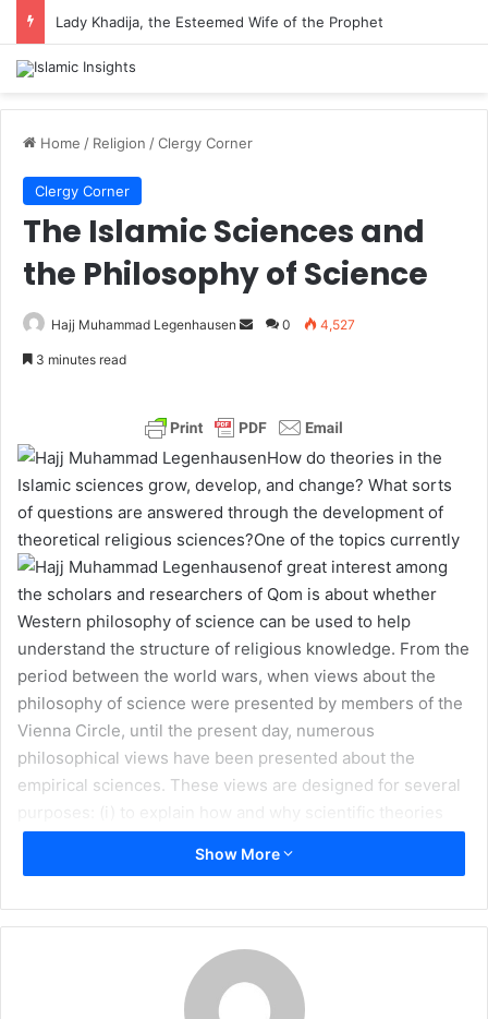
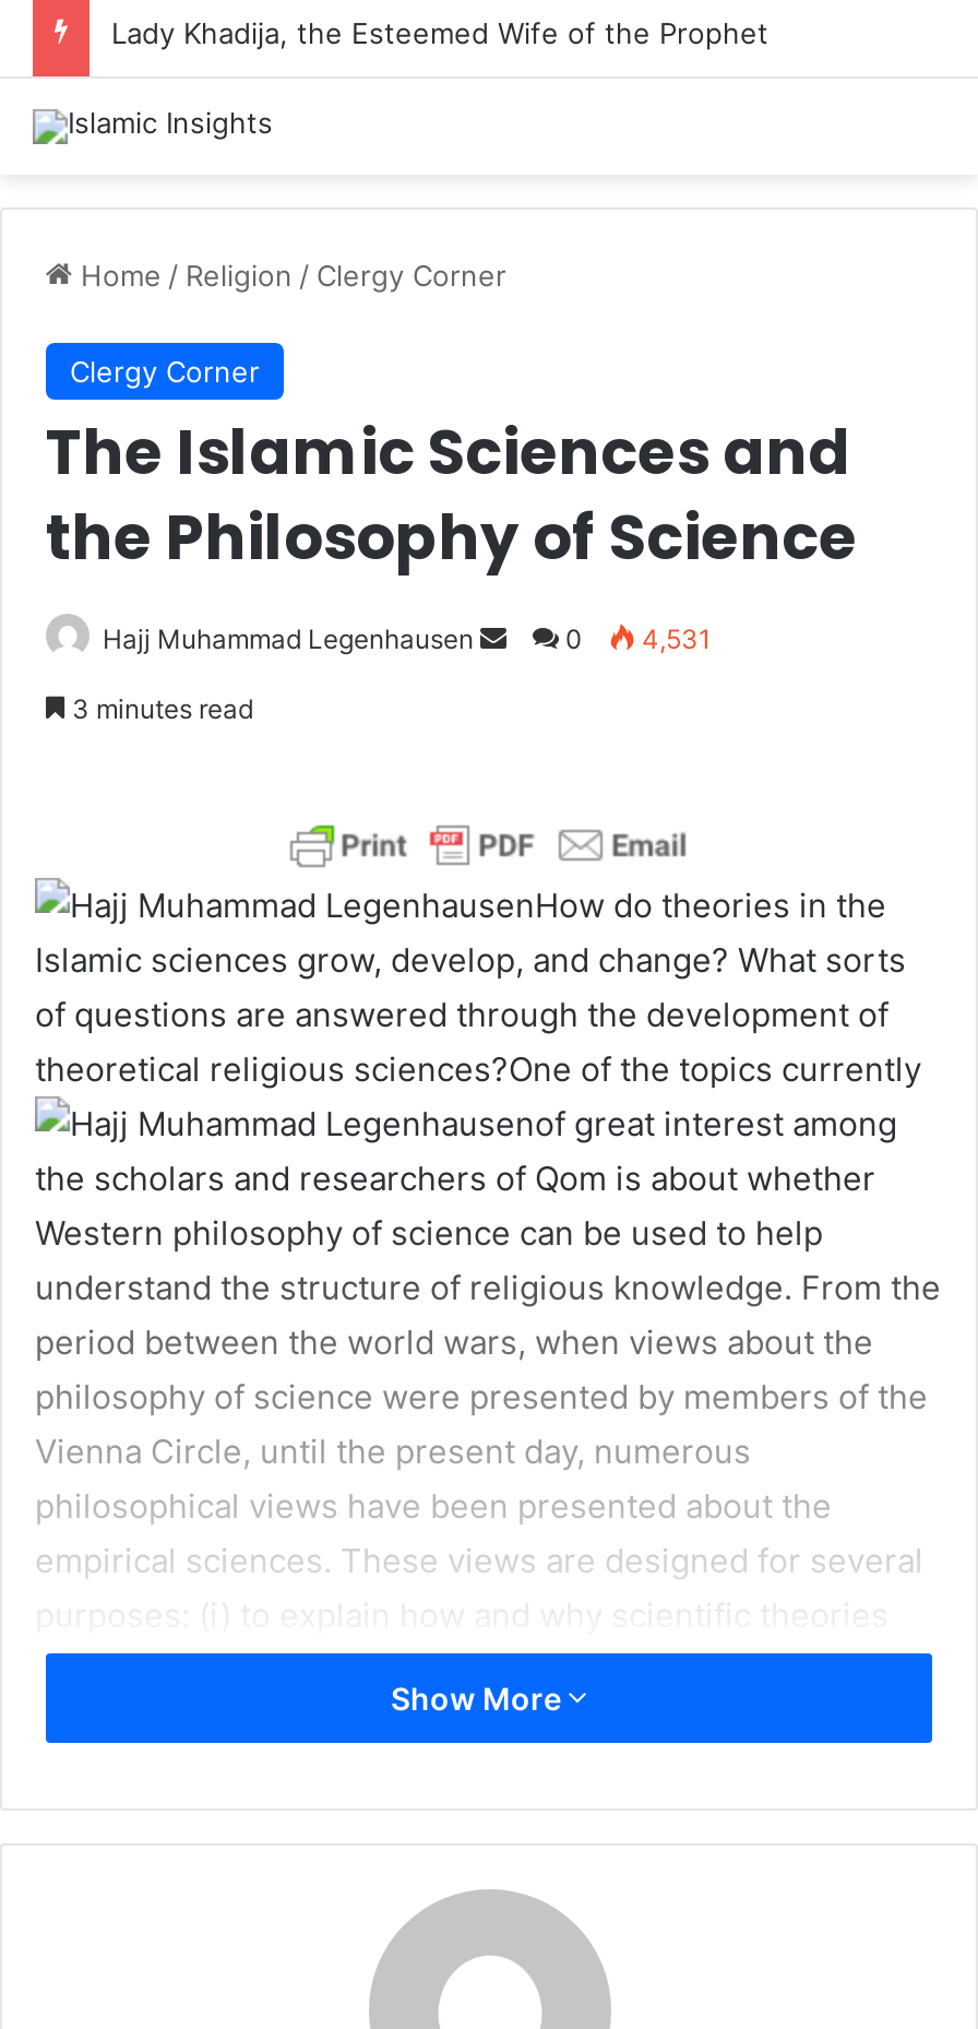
- 4,527
+ 4,531
